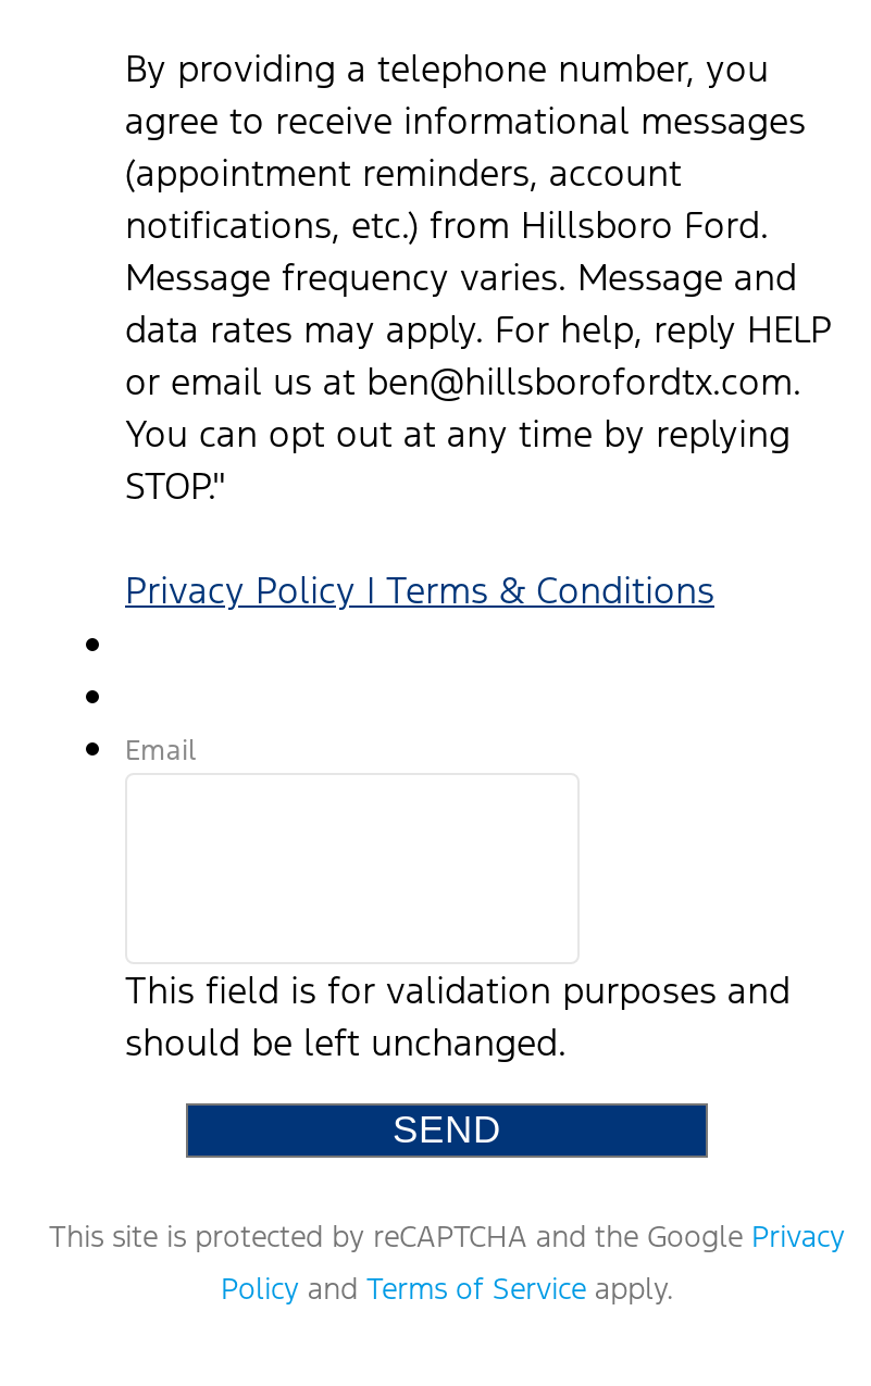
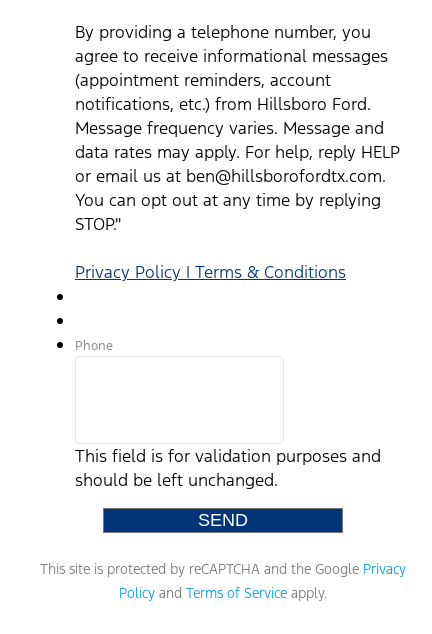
- Email
+ Phone
